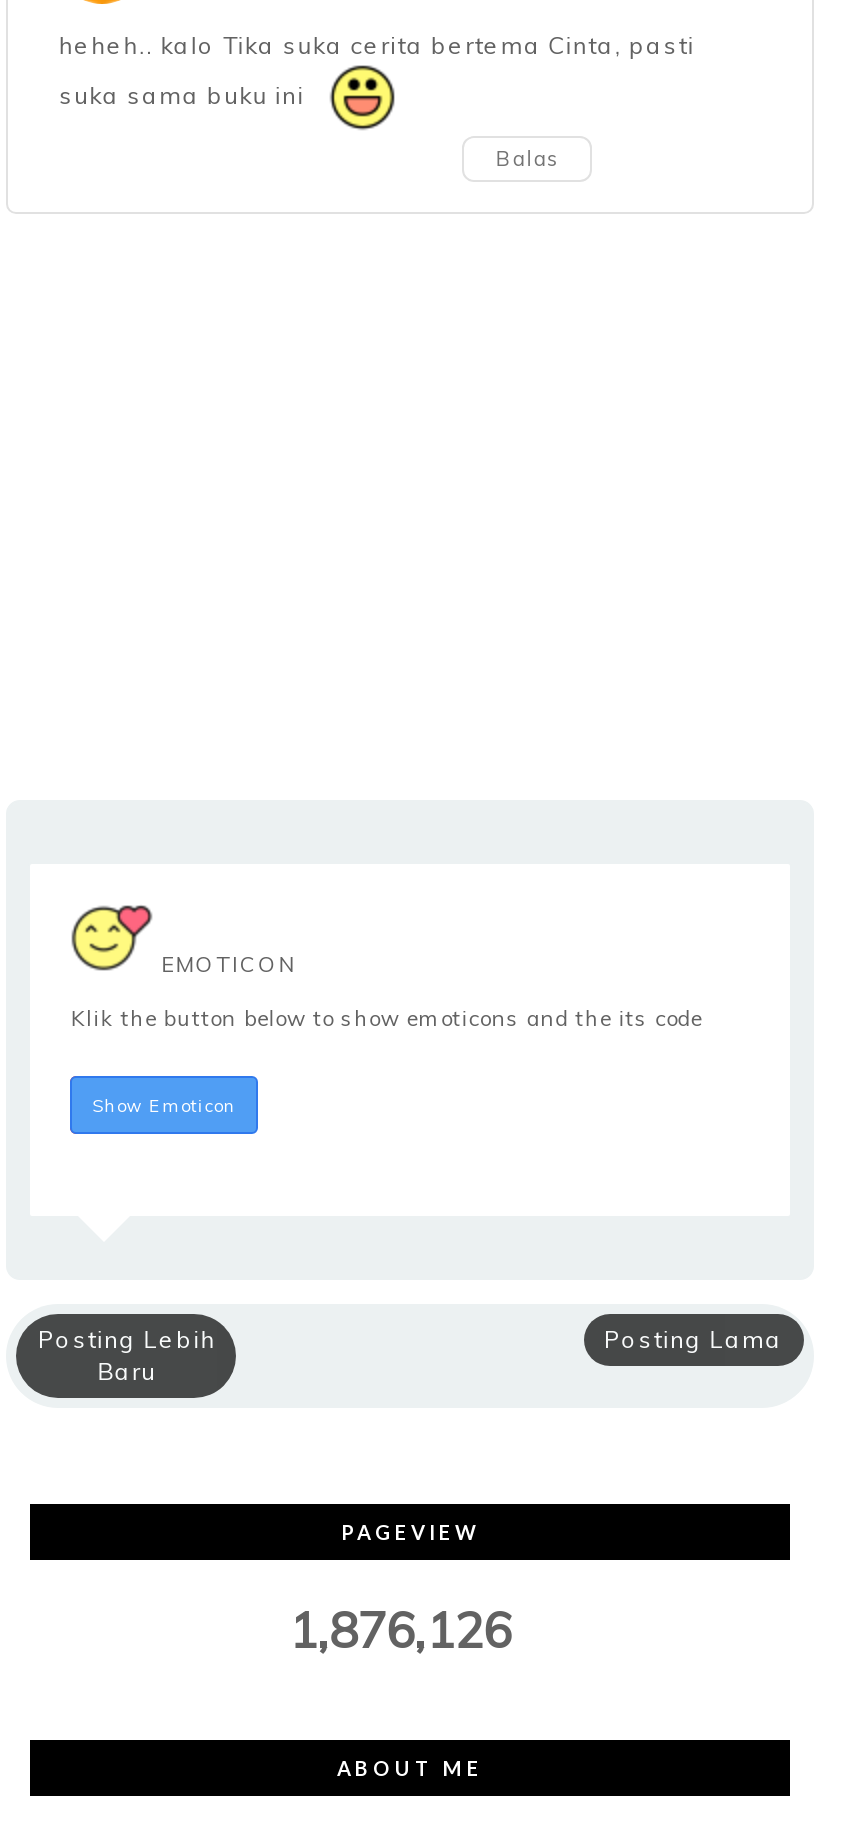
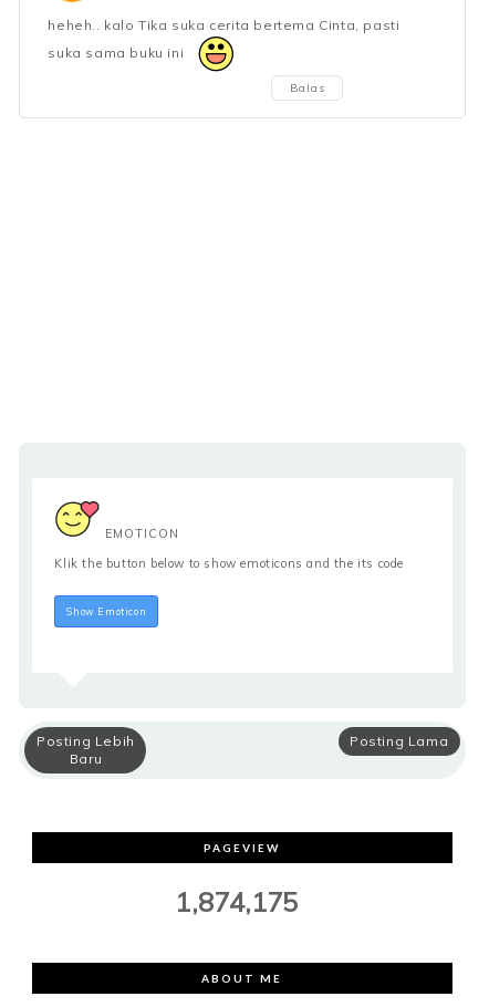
- 1,876,126
+ 1,874,175
